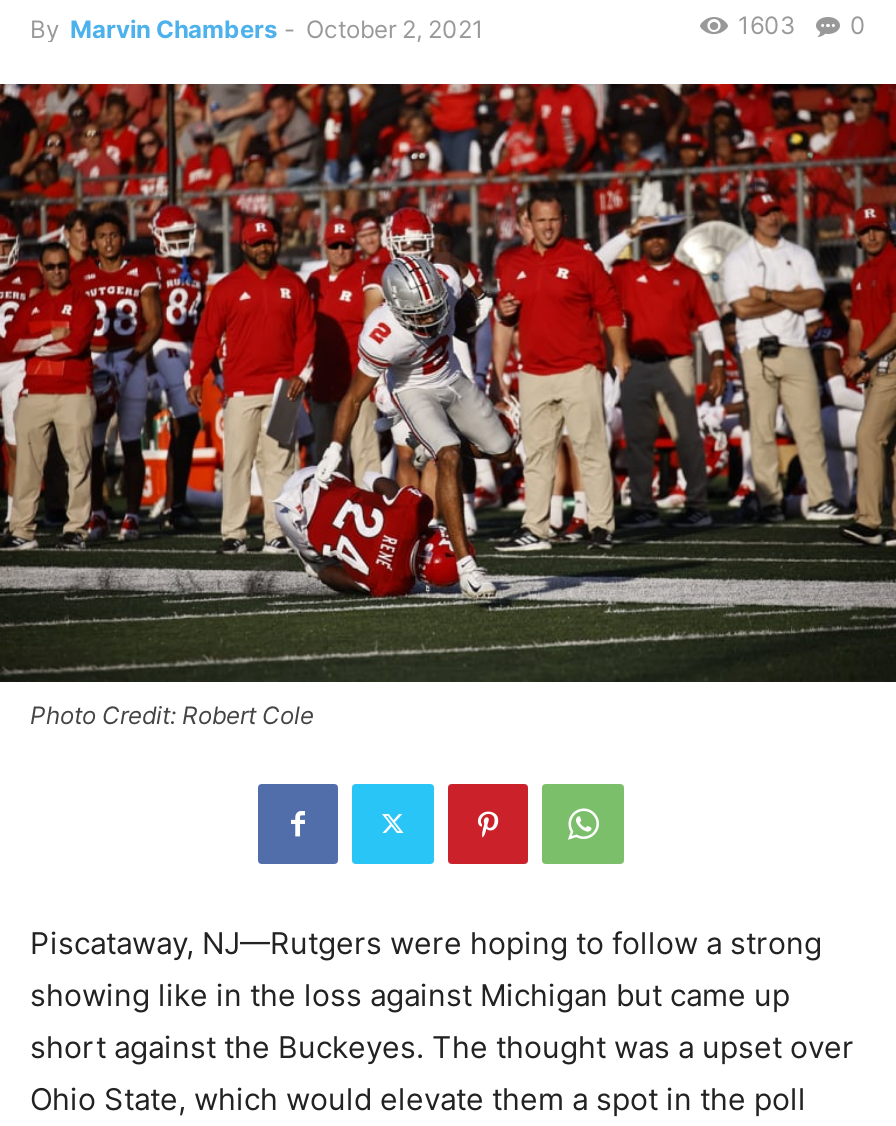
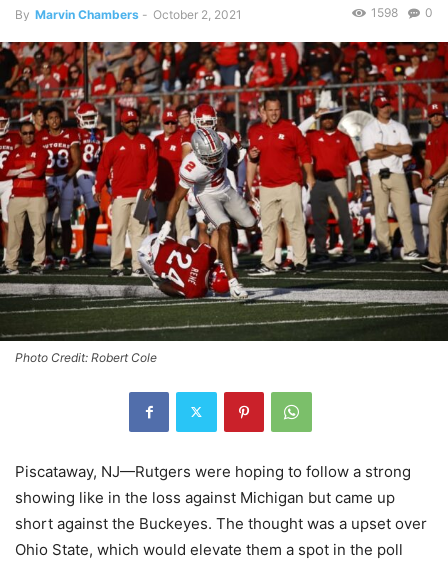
- 1603 0
+ 1598 0
